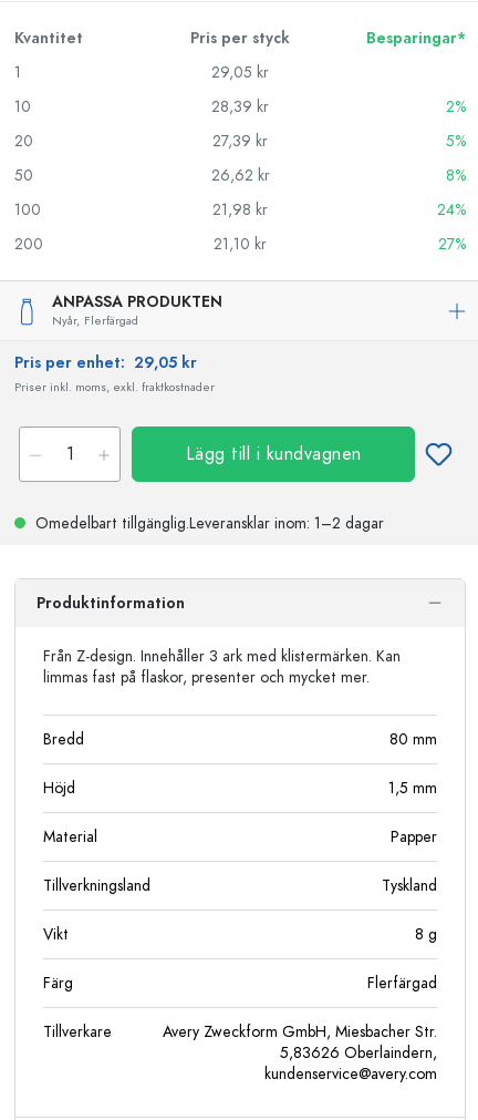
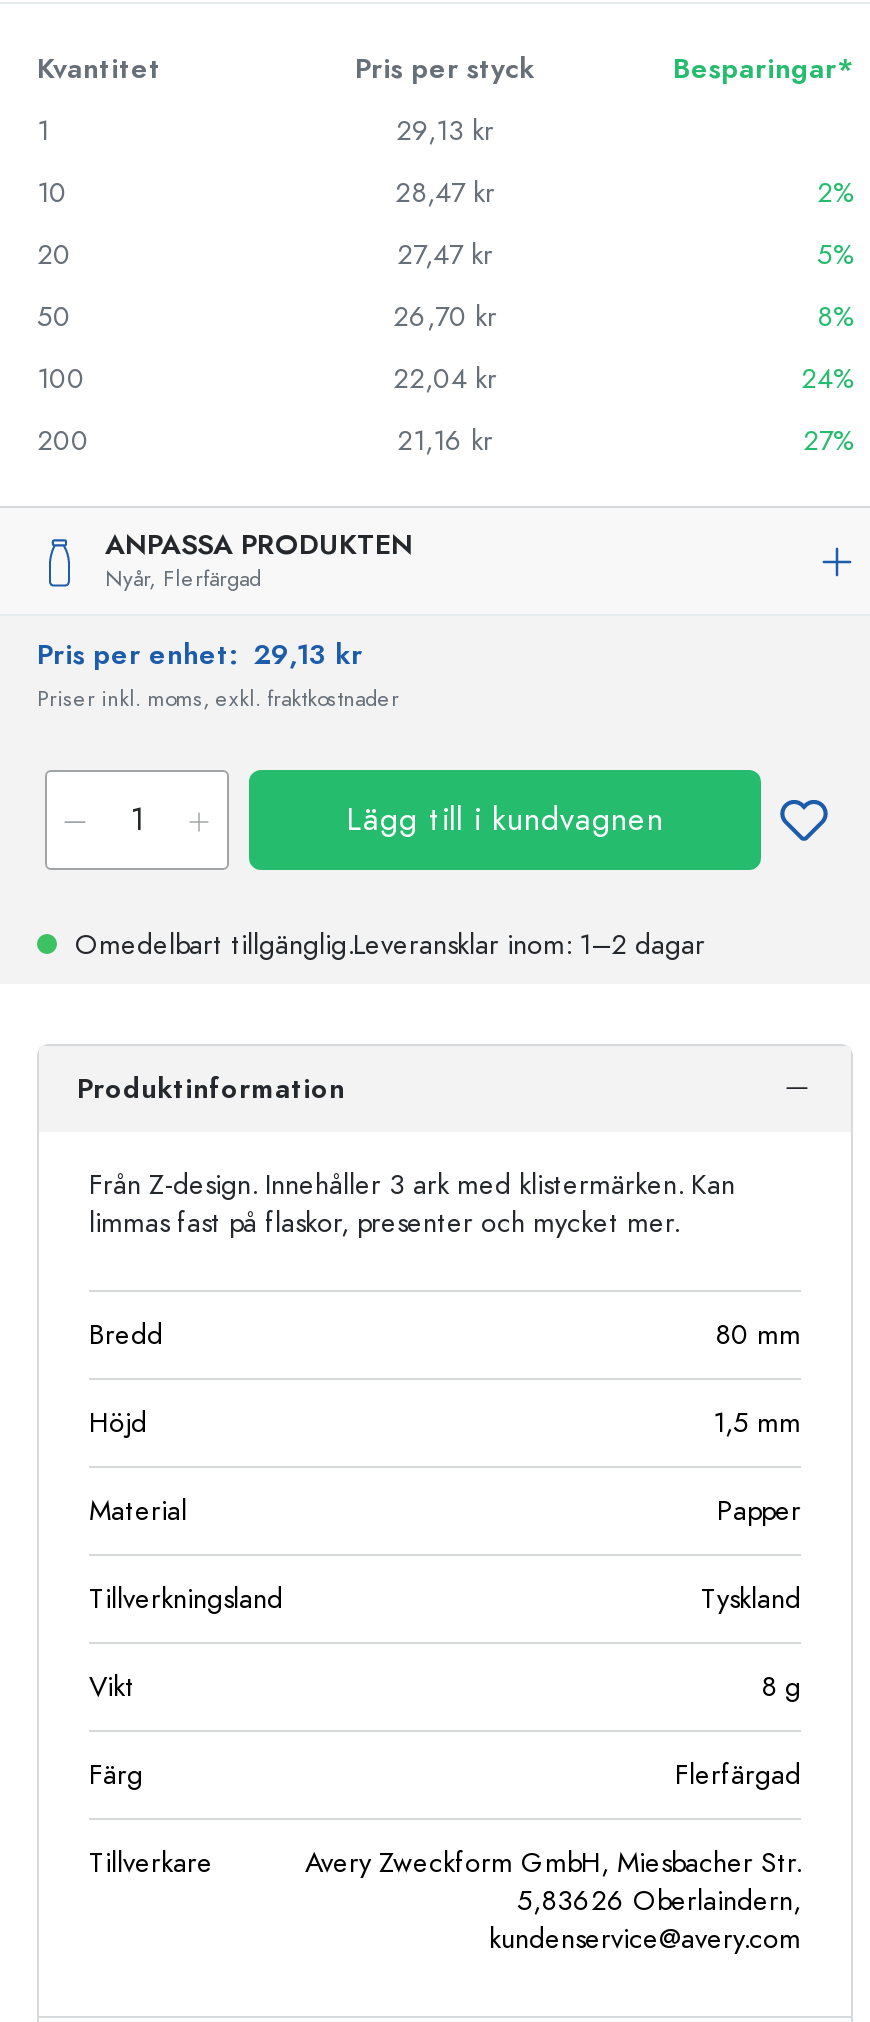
- 29,05 kr
+ 29,13 kr

- 28,39 kr
+ 28,47 kr

- 27,39 kr
+ 27,47 kr

- 26,62 kr
+ 26,70 kr

- 21,98 kr
+ 22,04 kr

- 21,10 kr
+ 21,16 kr

- Pris per enhet: 29,05 kr
+ Pris per enhet: 29,13 kr
